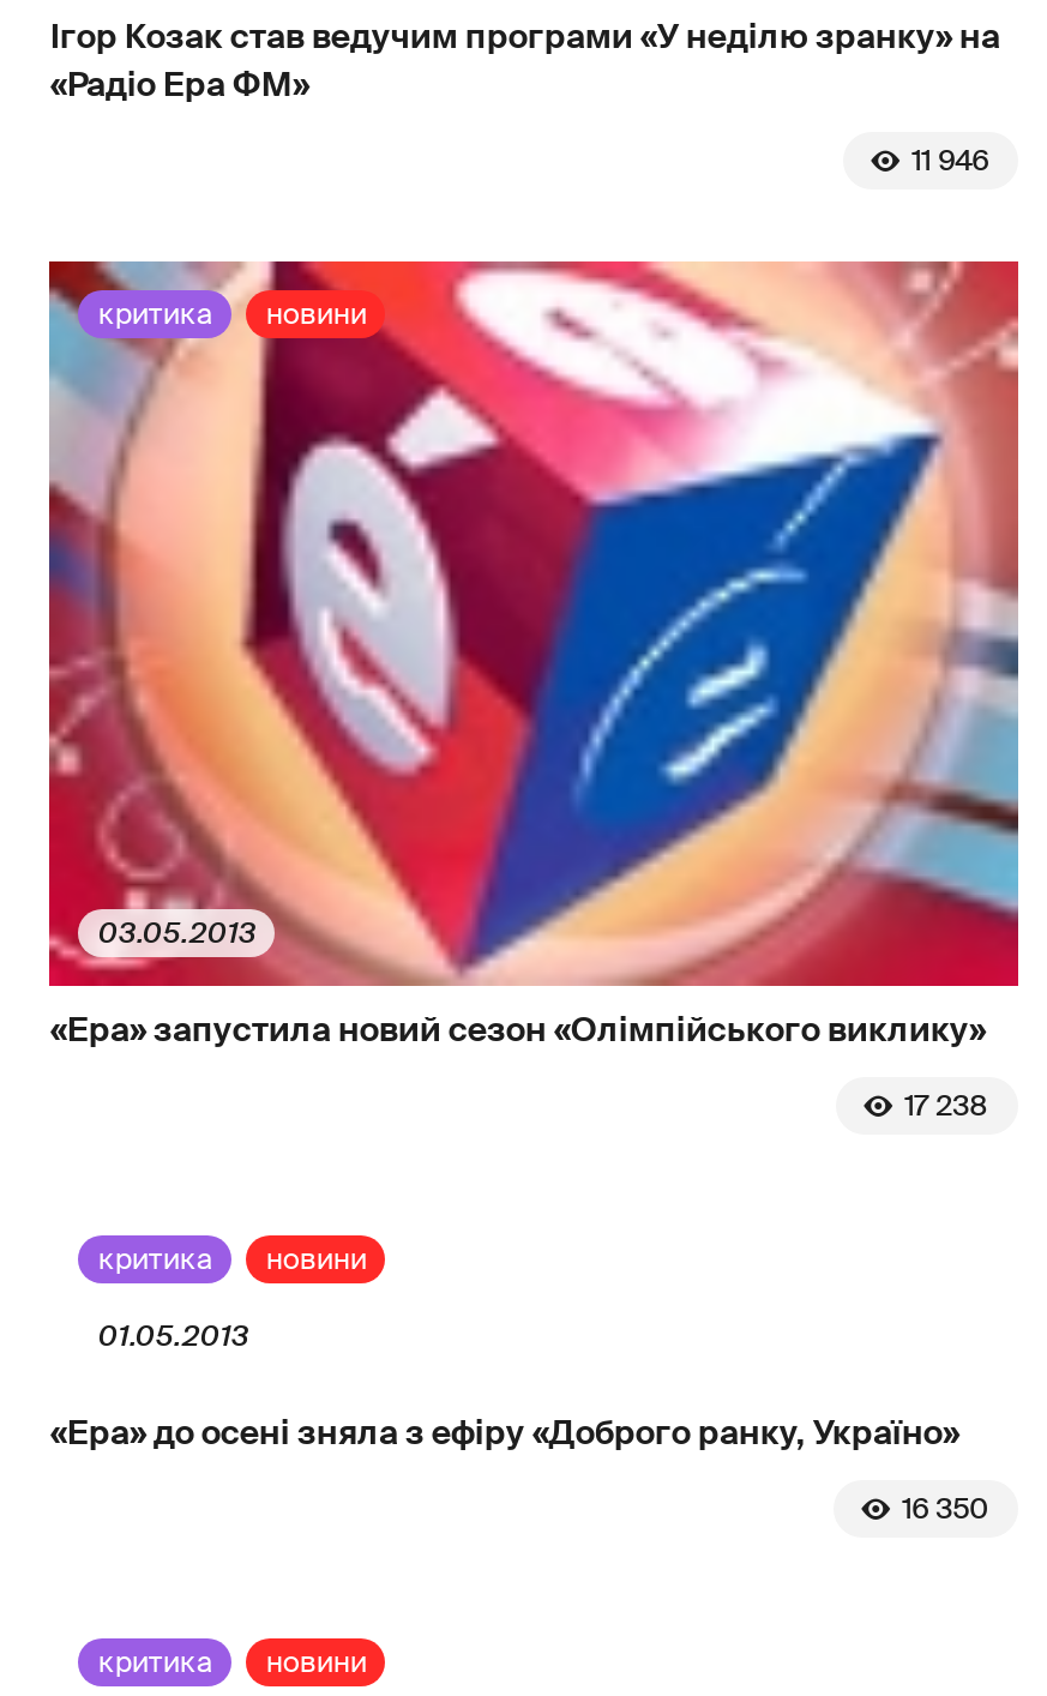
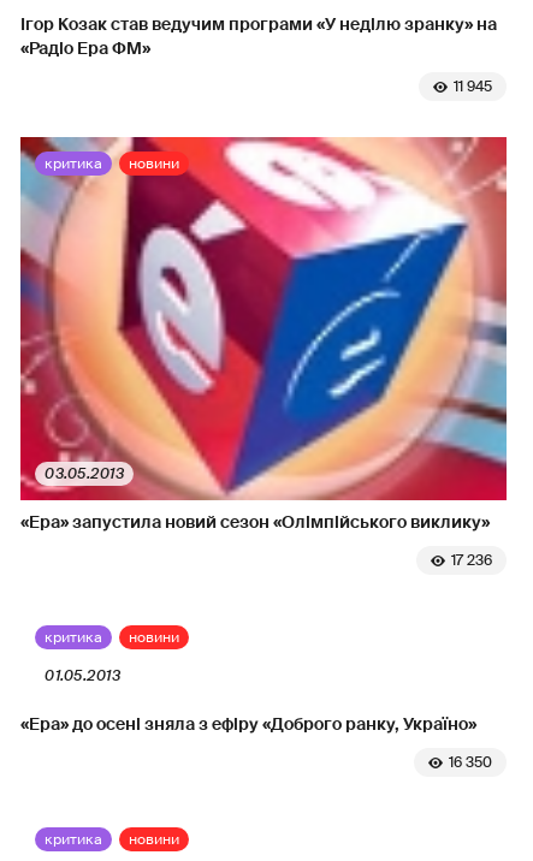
- 11 946
+ 11 945

- 17 238
+ 17 236
